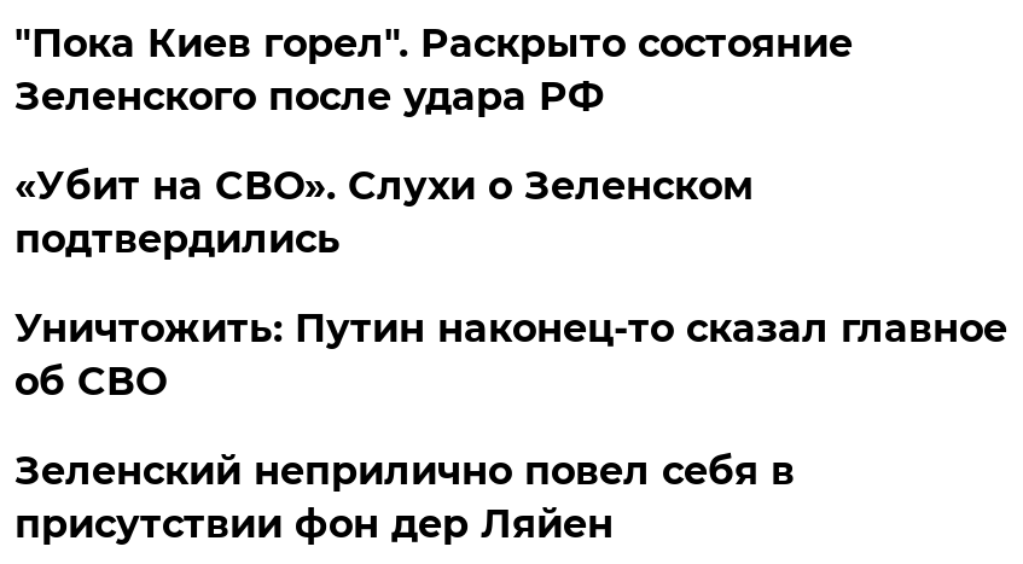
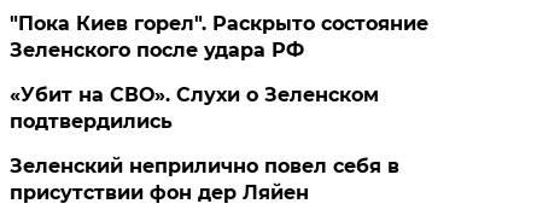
- Уничтожить: Путин наконец-то сказал главное
- об СВО
